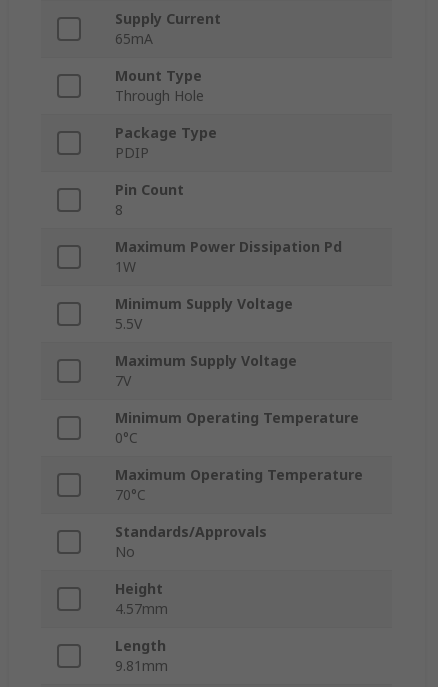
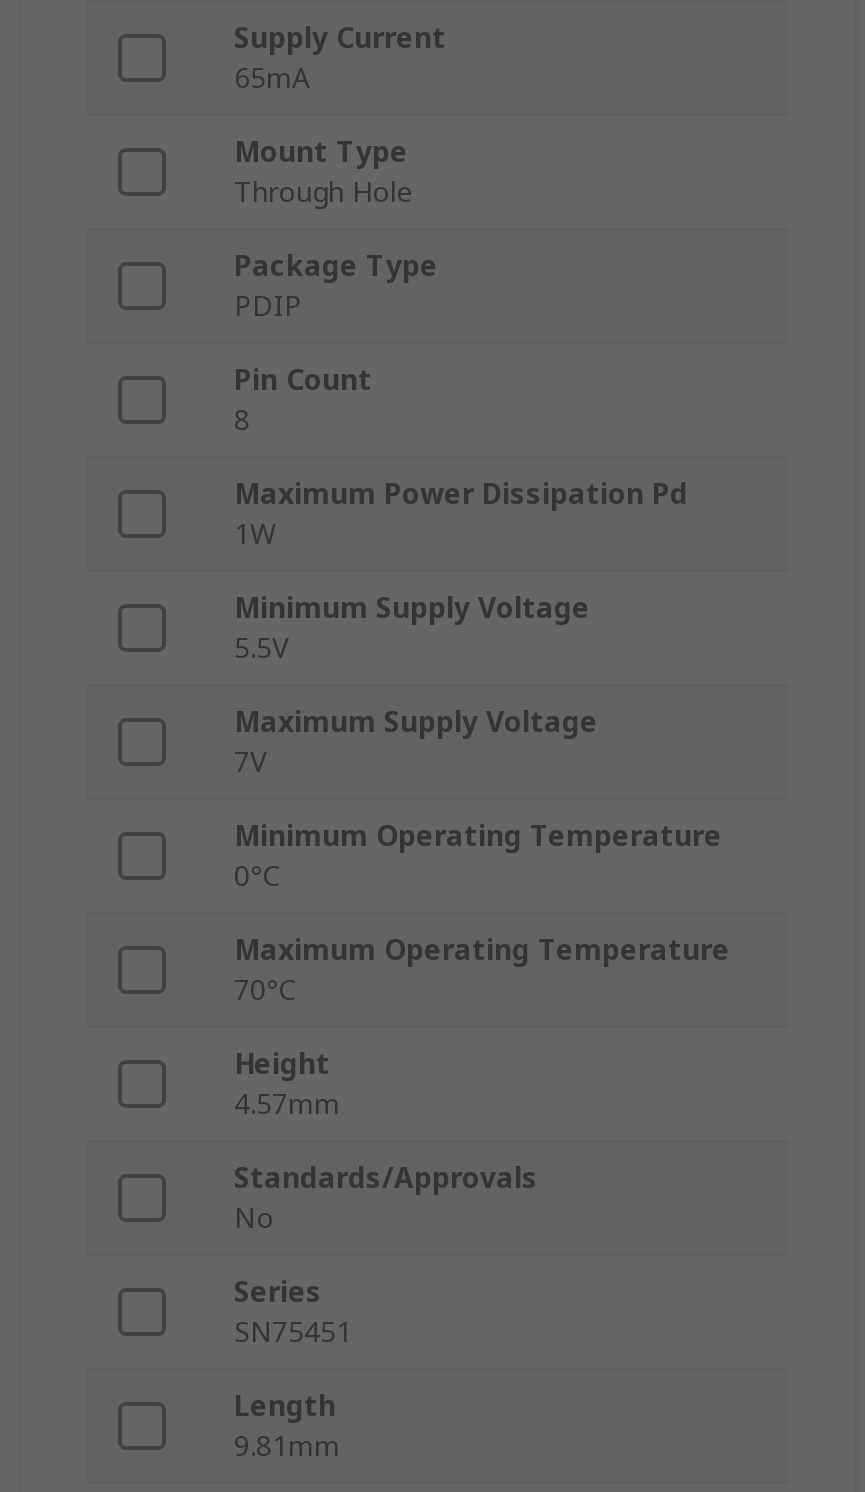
+ Height
+ 4.57mm

- Height
- 4.57mm
+ Series
+ SN75451
